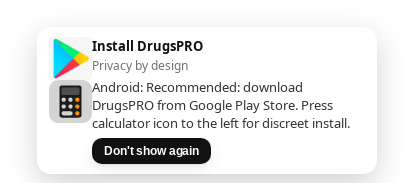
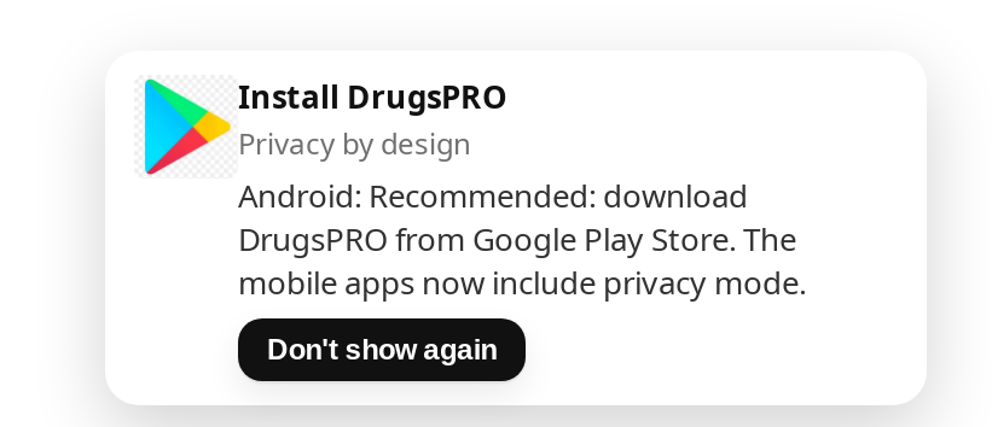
- [image]

- DrugsPRO from Google Play Store. Press
- calculator icon to the left for discreet install.
+ DrugsPRO from Google Play Store. The
+ mobile apps now include privacy mode.
